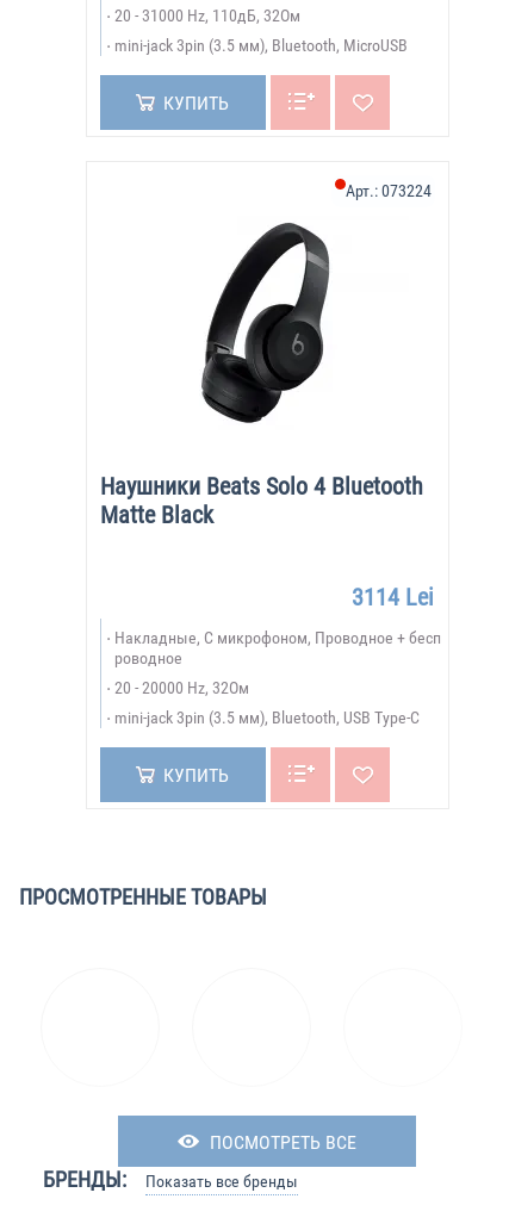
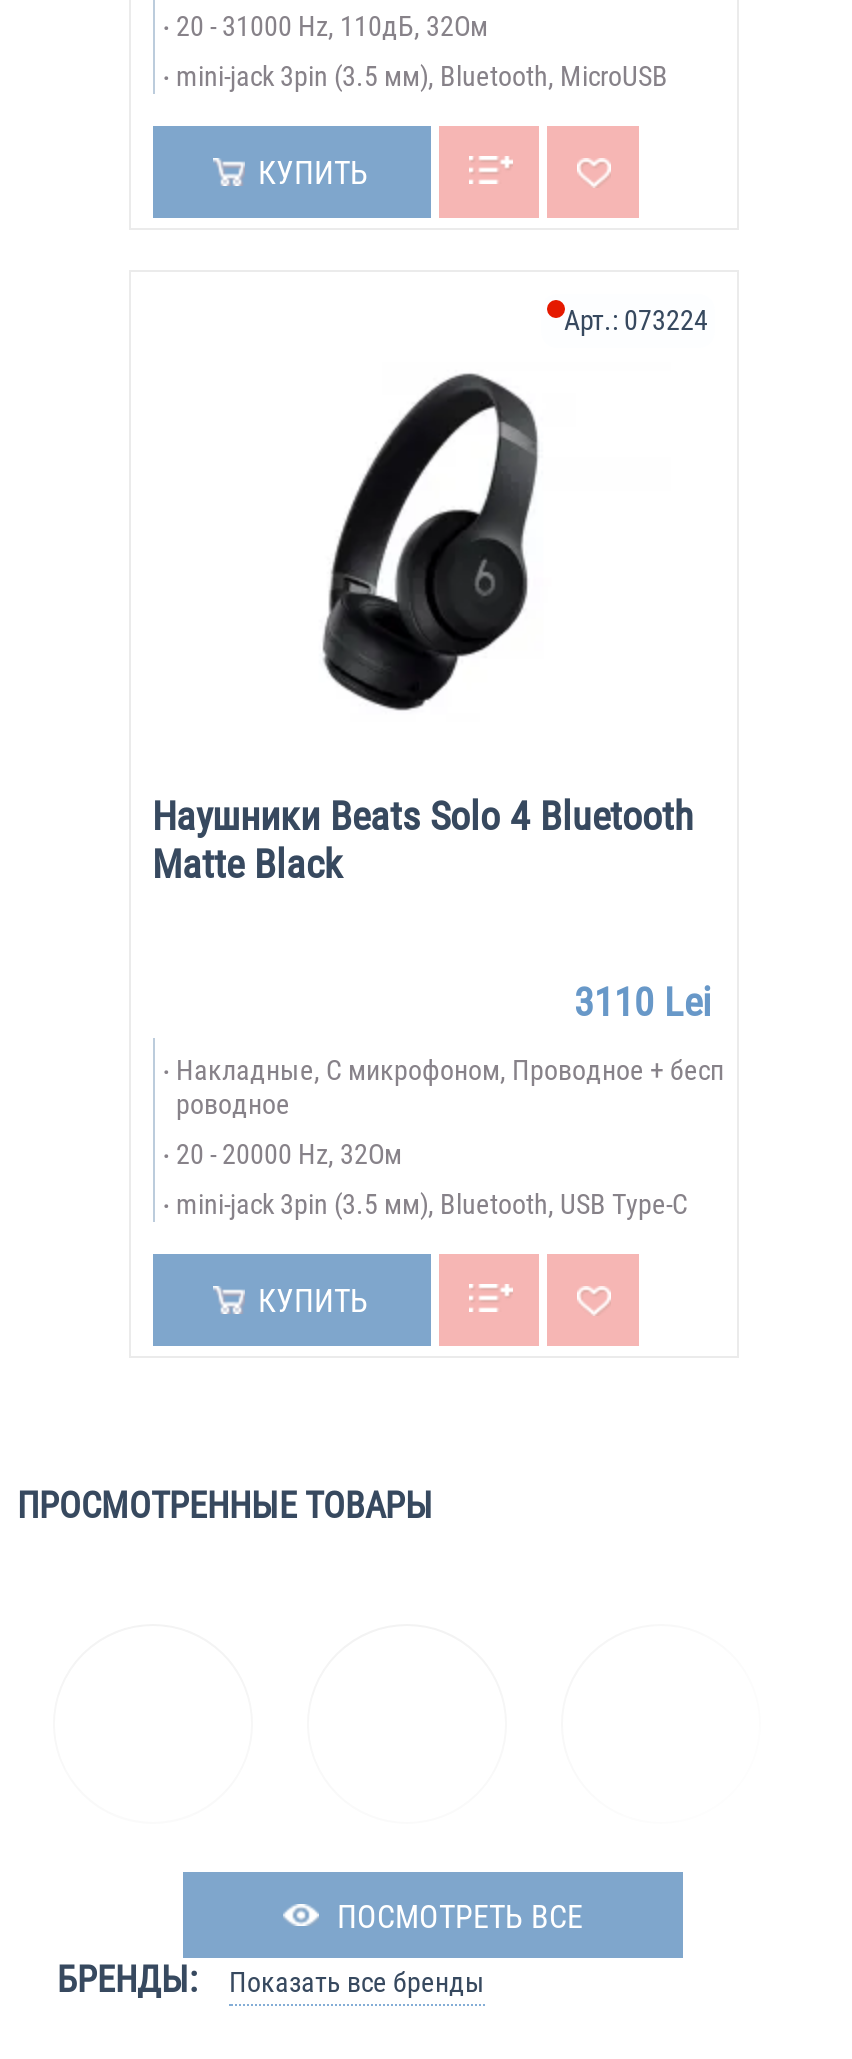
- 3114 Lei
+ 3110 Lei
